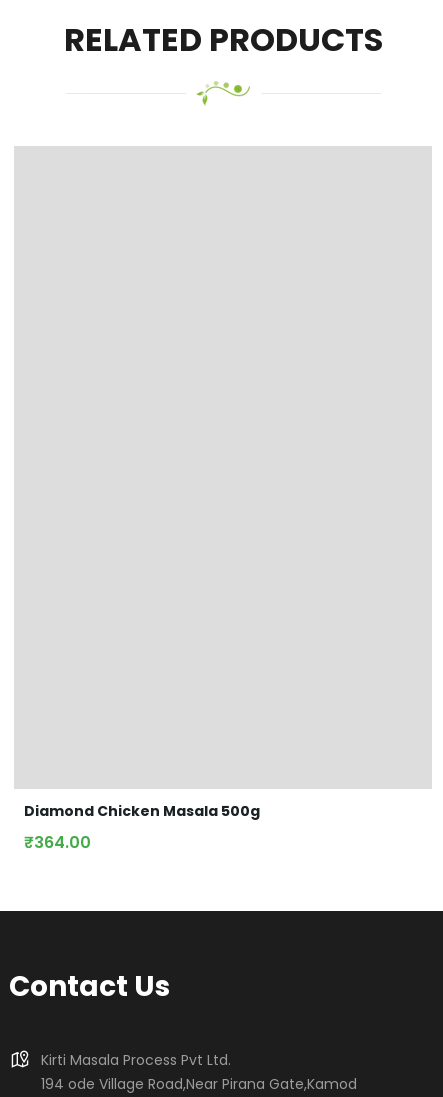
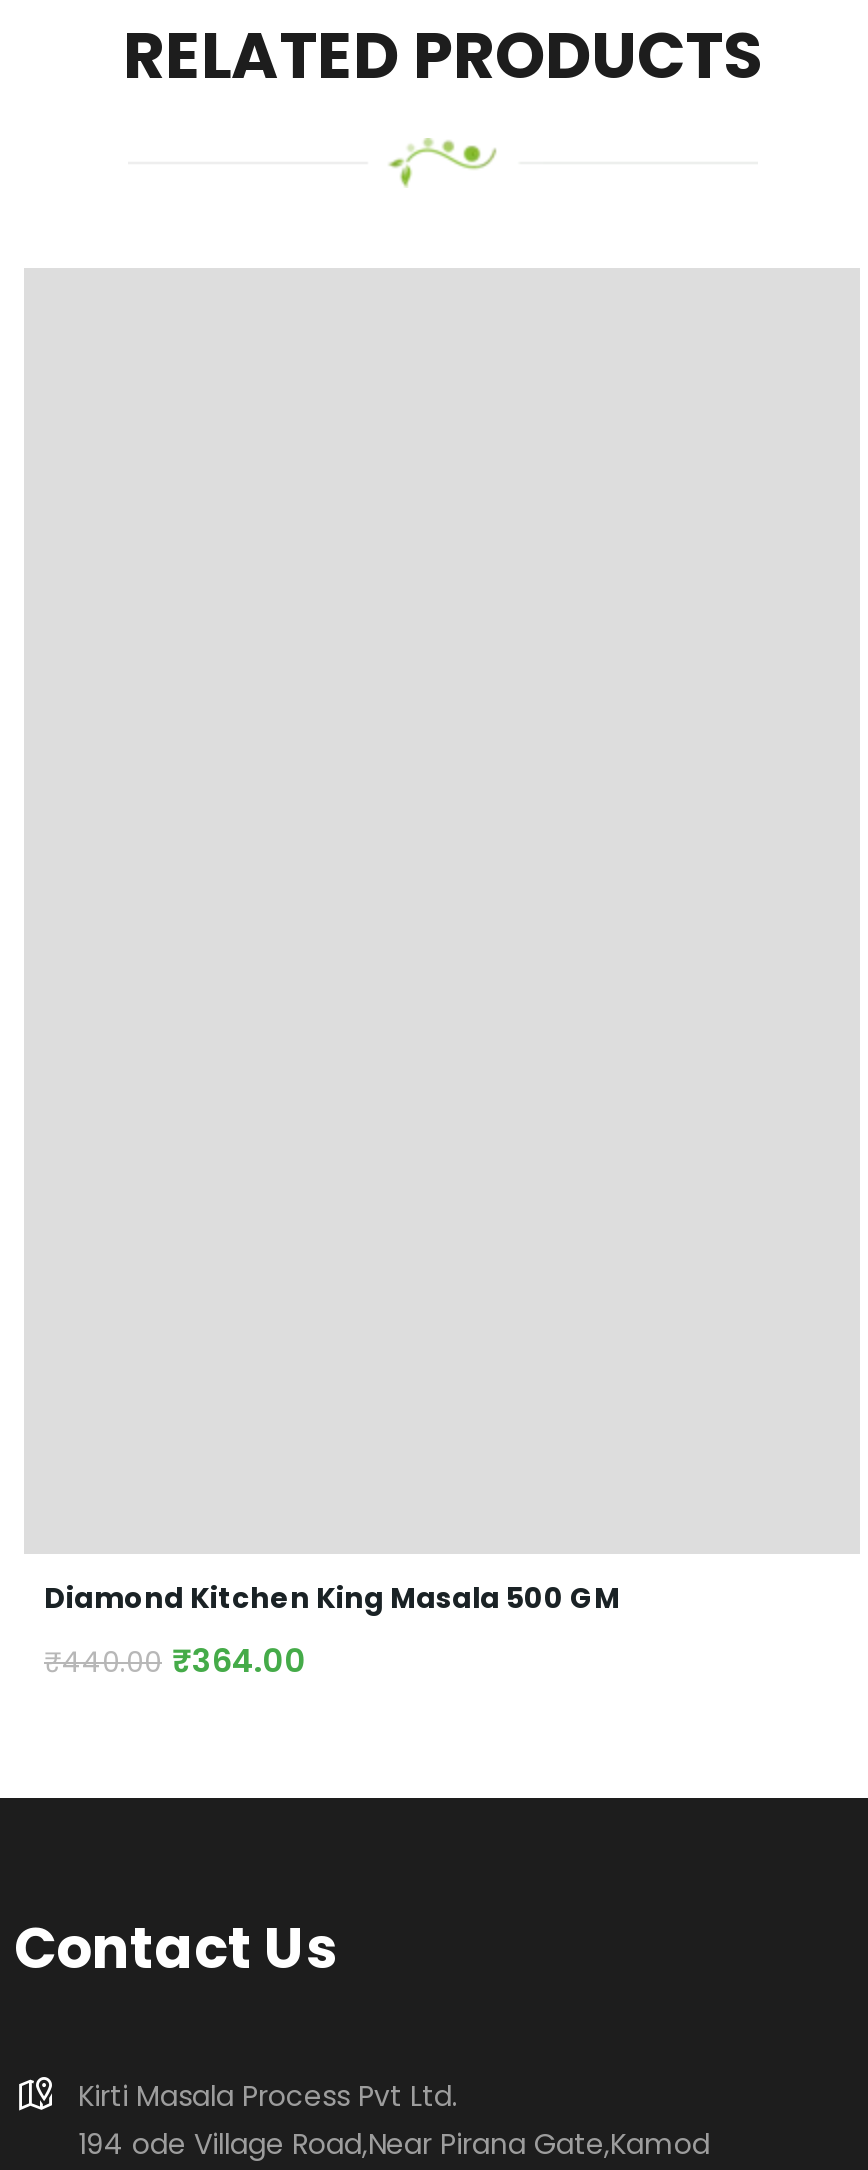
- Diamond Chicken Masala 500g
- ₹364.00
+ Diamond Kitchen King Masala 500 GM
+ ₹440.00 ₹364.00
